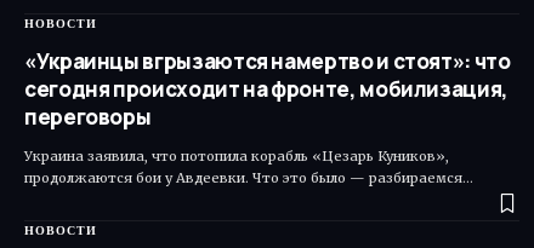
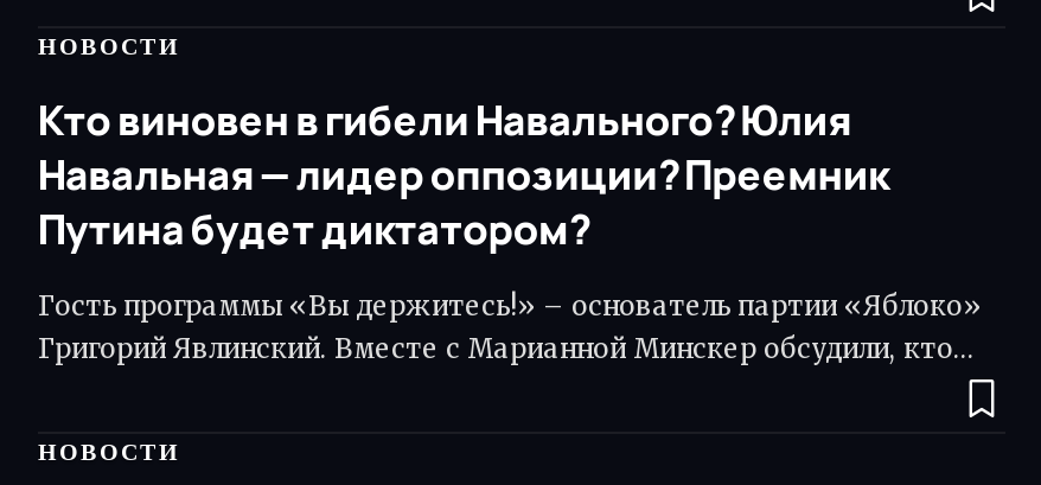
- «Украинцы вгрызаются намертво и стоят»: что
- сегодня происходит на фронте, мобилизация,
- переговоры
+ Кто виновен в гибели Навального? Юлия
+ Навальная — лидер оппозиции? Преемник
+ Путина будет диктатором?

- Украина заявила, что потопила корабль «Цезарь Куников»,
- продолжаются бои у Авдеевки. Что это было — разбираемся…
+ Гость программы «Вы держитесь!» – основатель партии «Яблоко»
+ Григорий Явлинский. Вместе с Марианной Минскер обсудили, кто…
